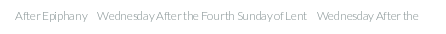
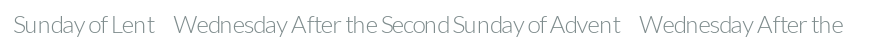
- After Epiphany
- Wednesday After the Fourth Sunday of Lent
+ Sunday of Lent
+ Wednesday After the Second Sunday of Advent
